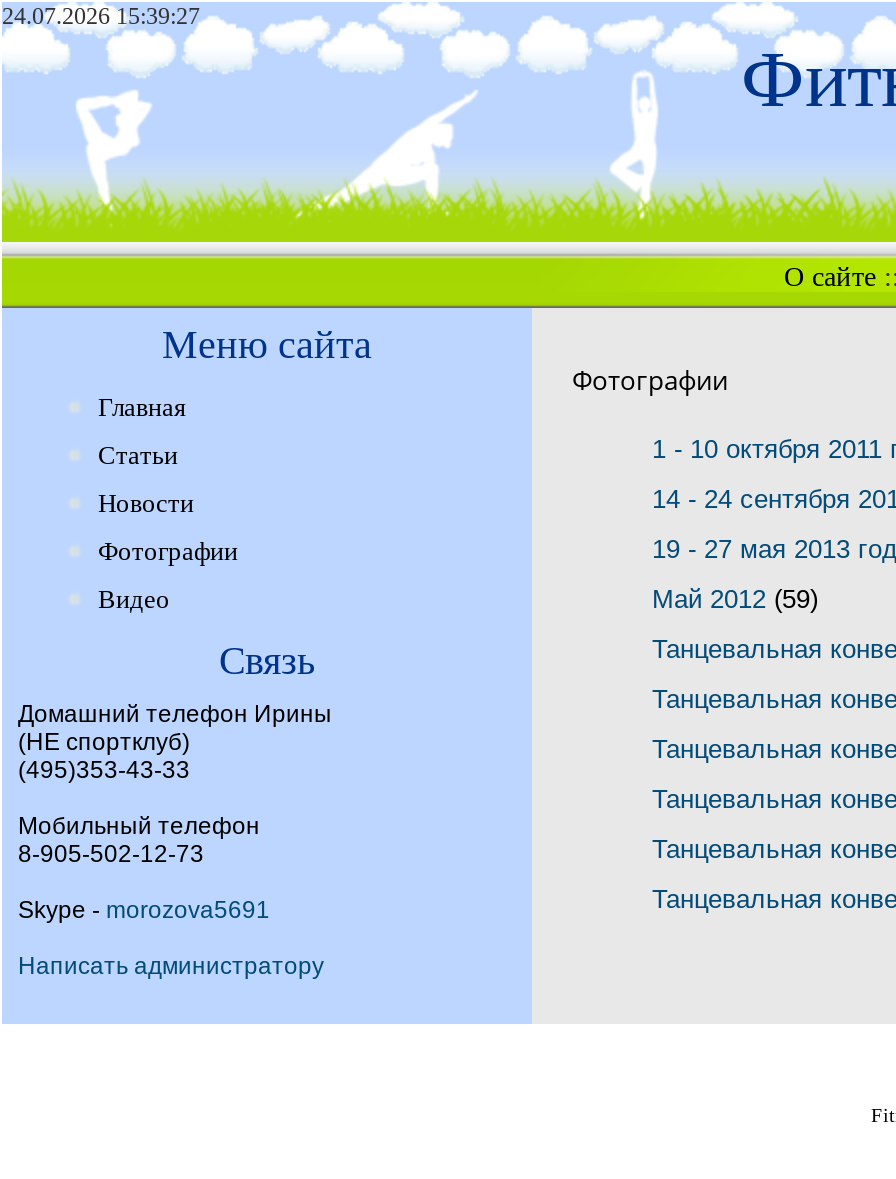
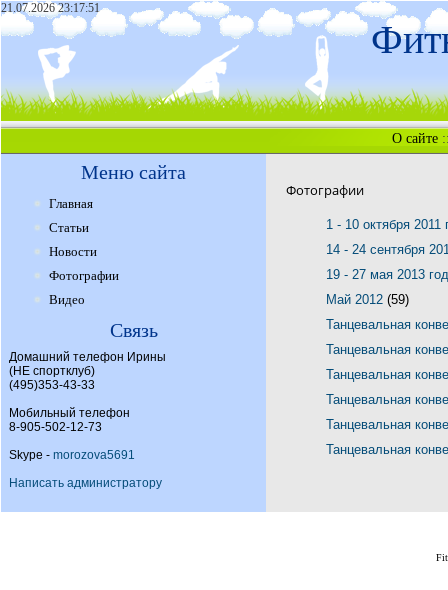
- 24.07.2026 15:39:27
+ 21.07.2026 23:17:51
